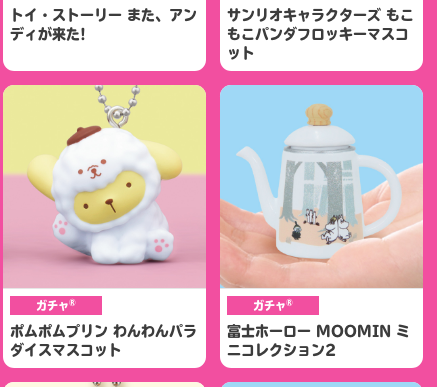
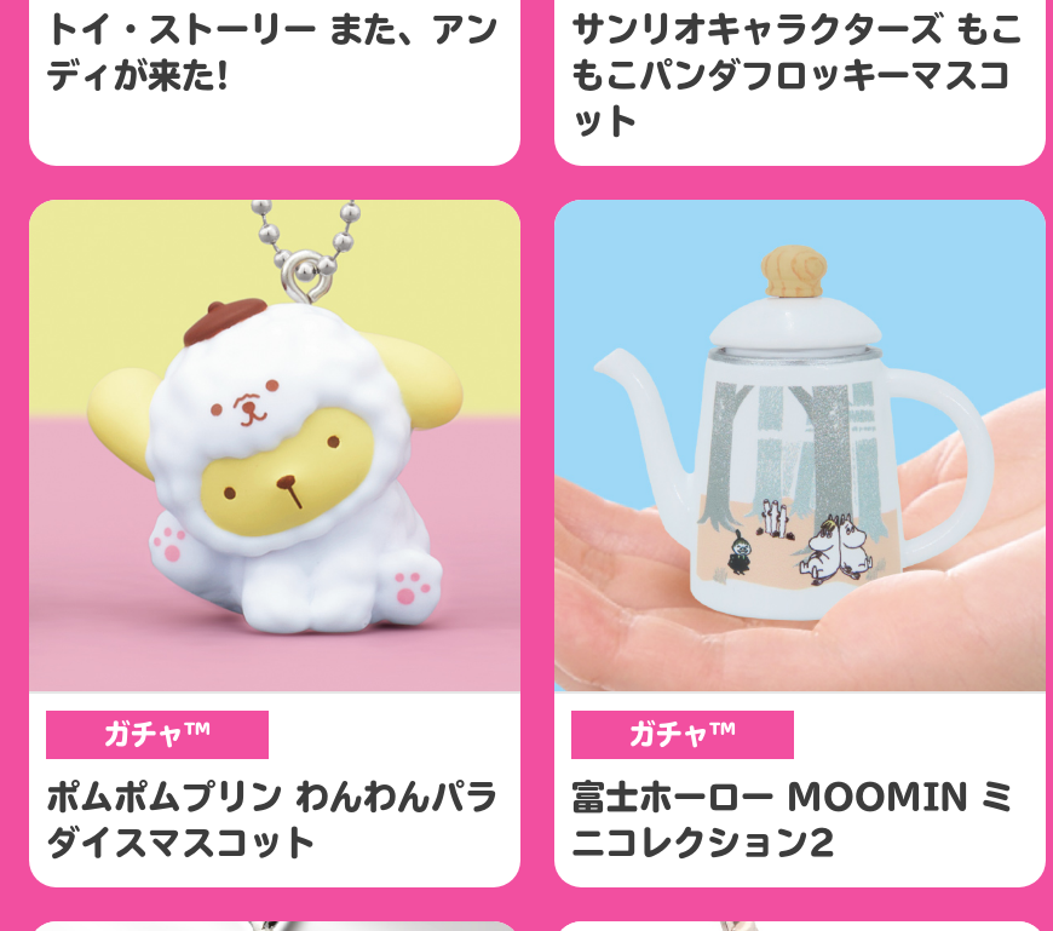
- ガチャ®
+ ガチャ™

- ガチャ®
+ ガチャ™
